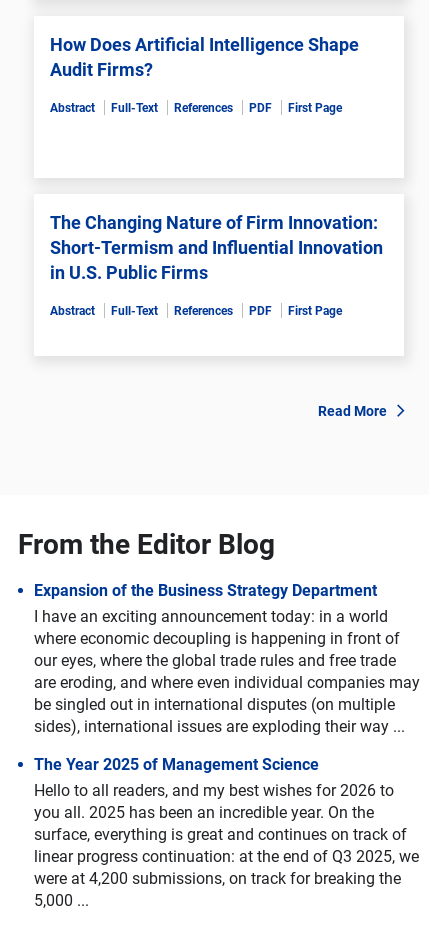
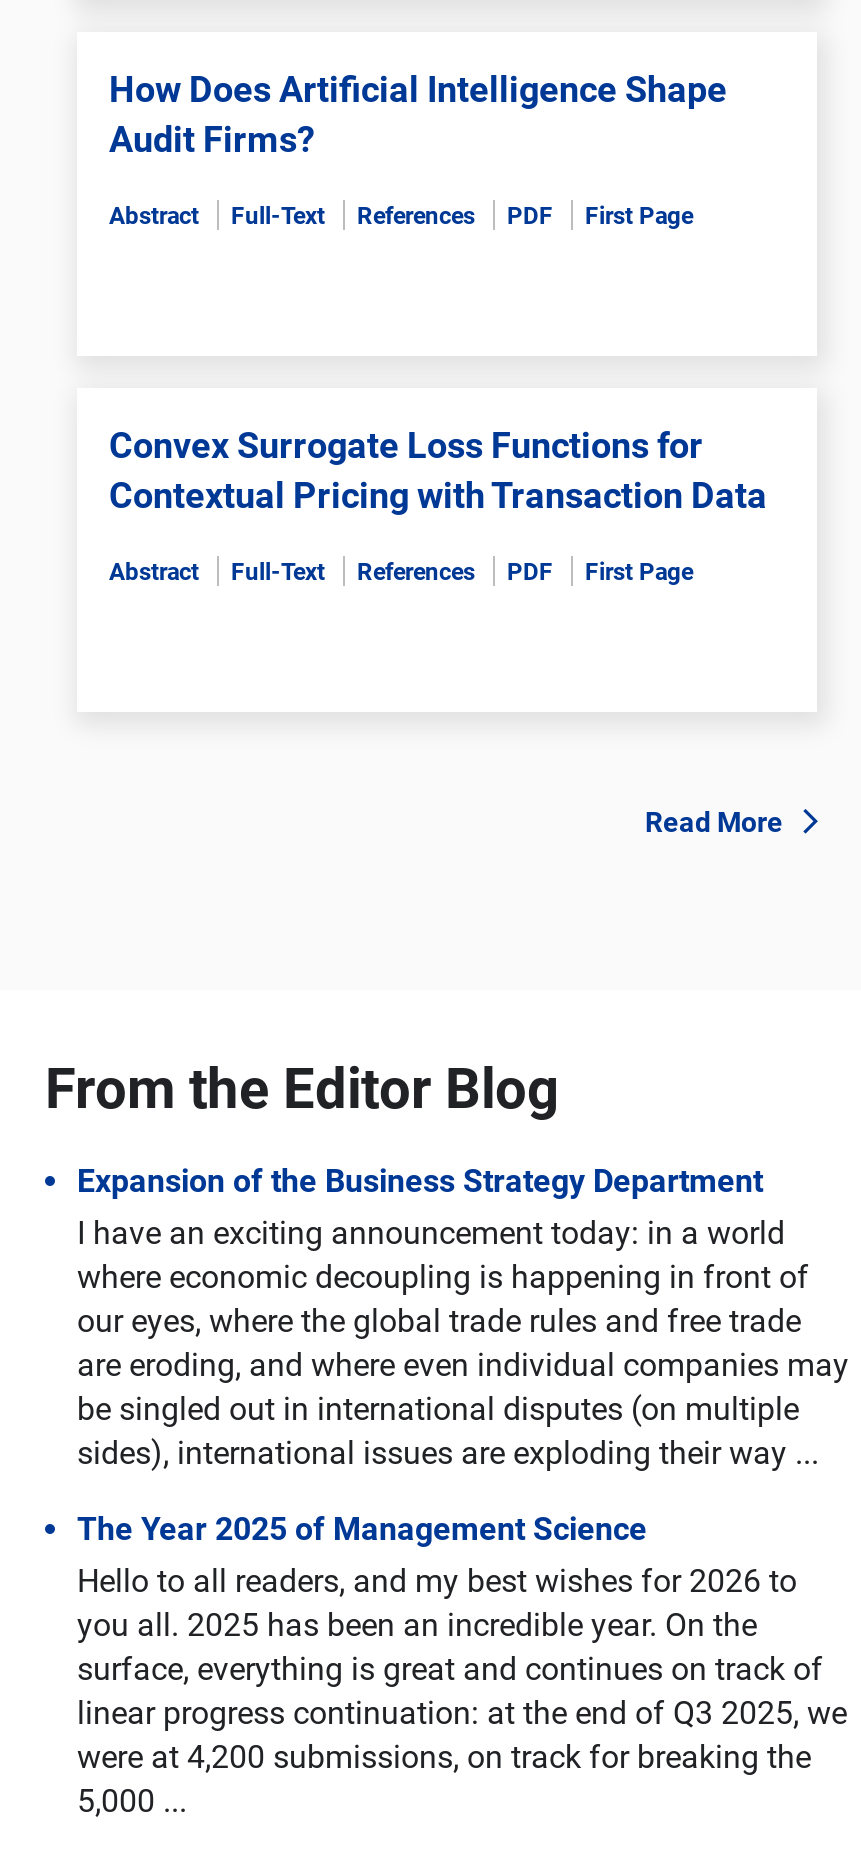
- The Changing Nature of Firm Innovation:
- Short-Termism and Influential Innovation
- in U.S. Public Firms
+ Convex Surrogate Loss Functions for
+ Contextual Pricing with Transaction Data

moved up: Abstract | Full-Text | References | PDF | First Page
